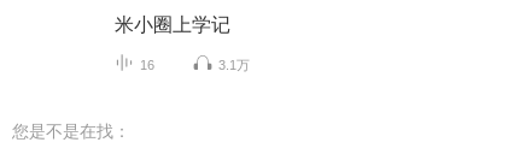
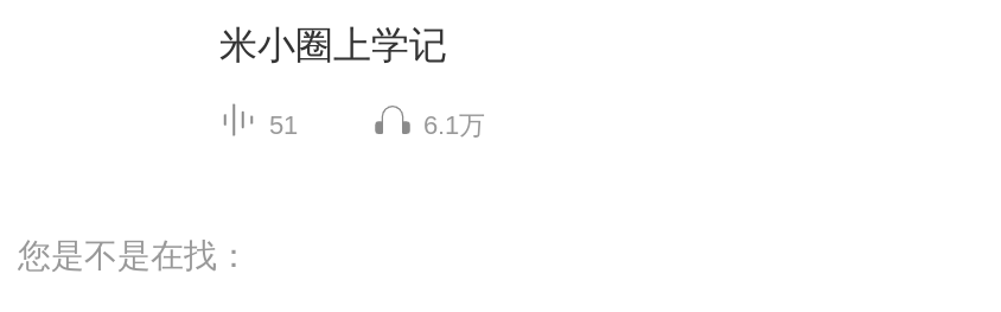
- 16
+ 51

- 3.1万
+ 6.1万
